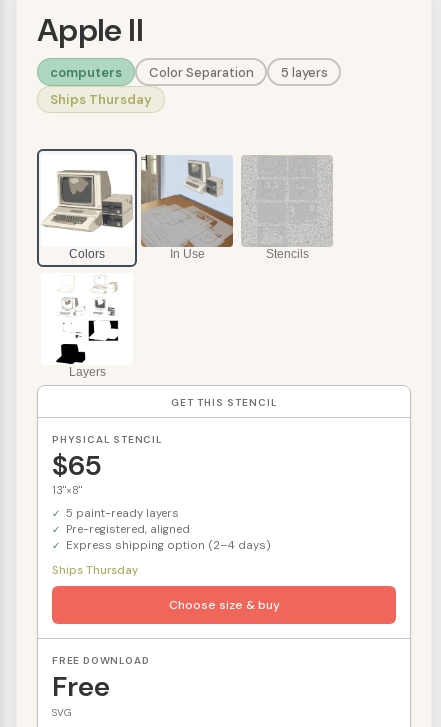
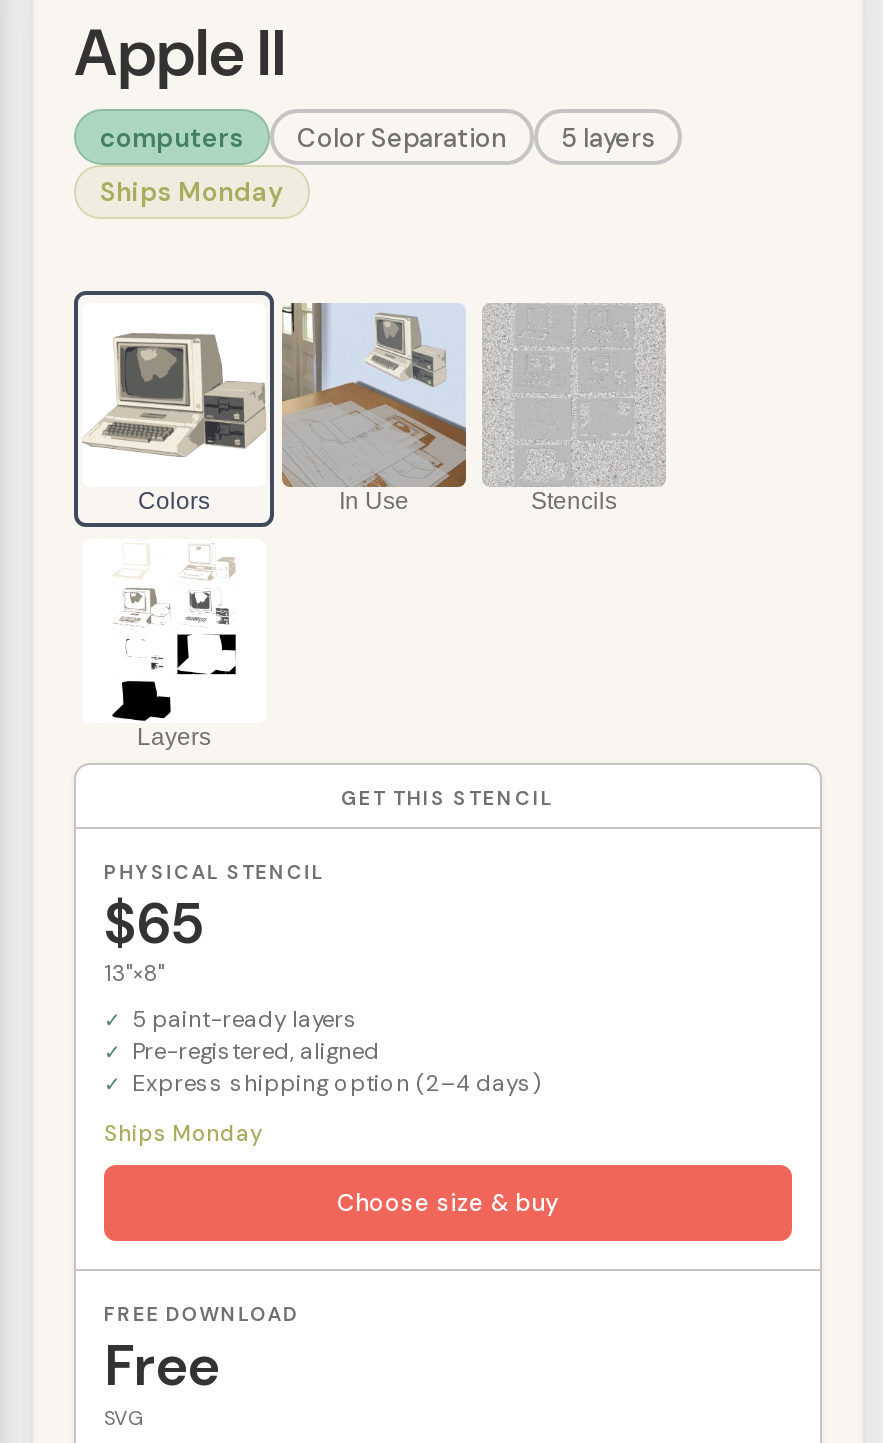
- Ships Thursday
+ Ships Monday

- Ships Thursday
+ Ships Monday
